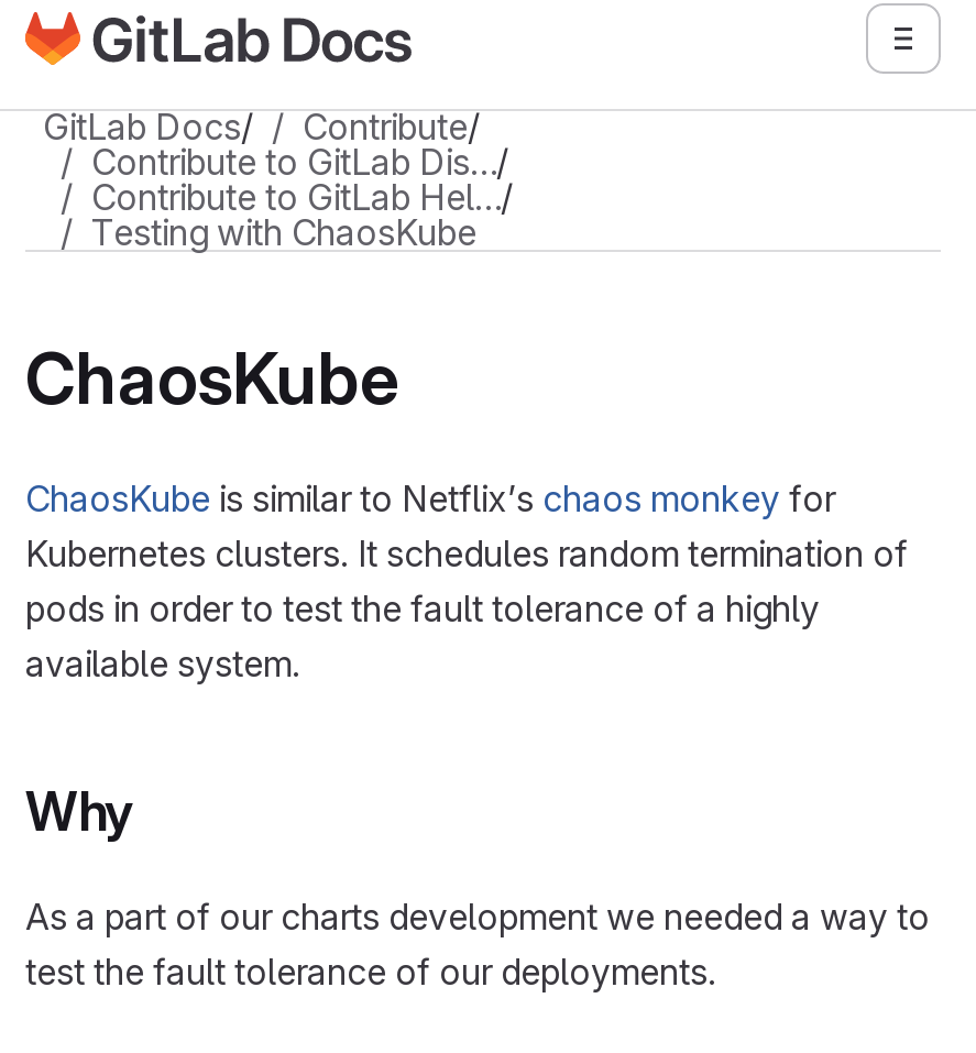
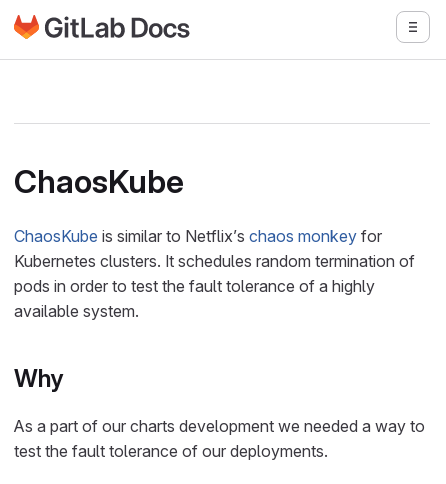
- GitLab Docs/
- Contribute/
- Contribute to GitLab Dis…/
- Contribute to GitLab Hel…/
- Testing with ChaosKube
